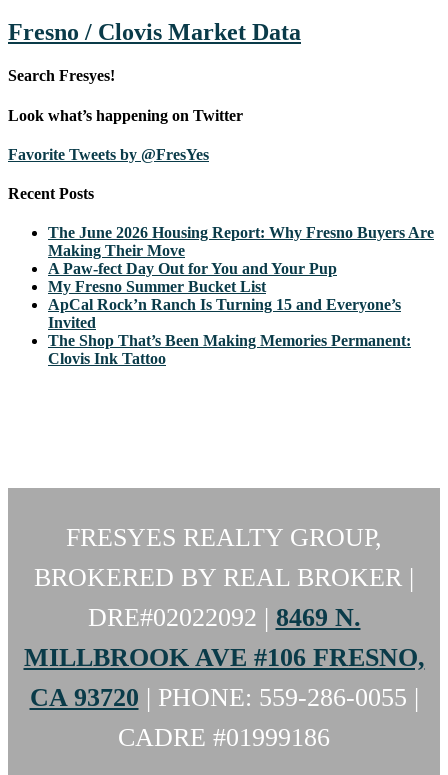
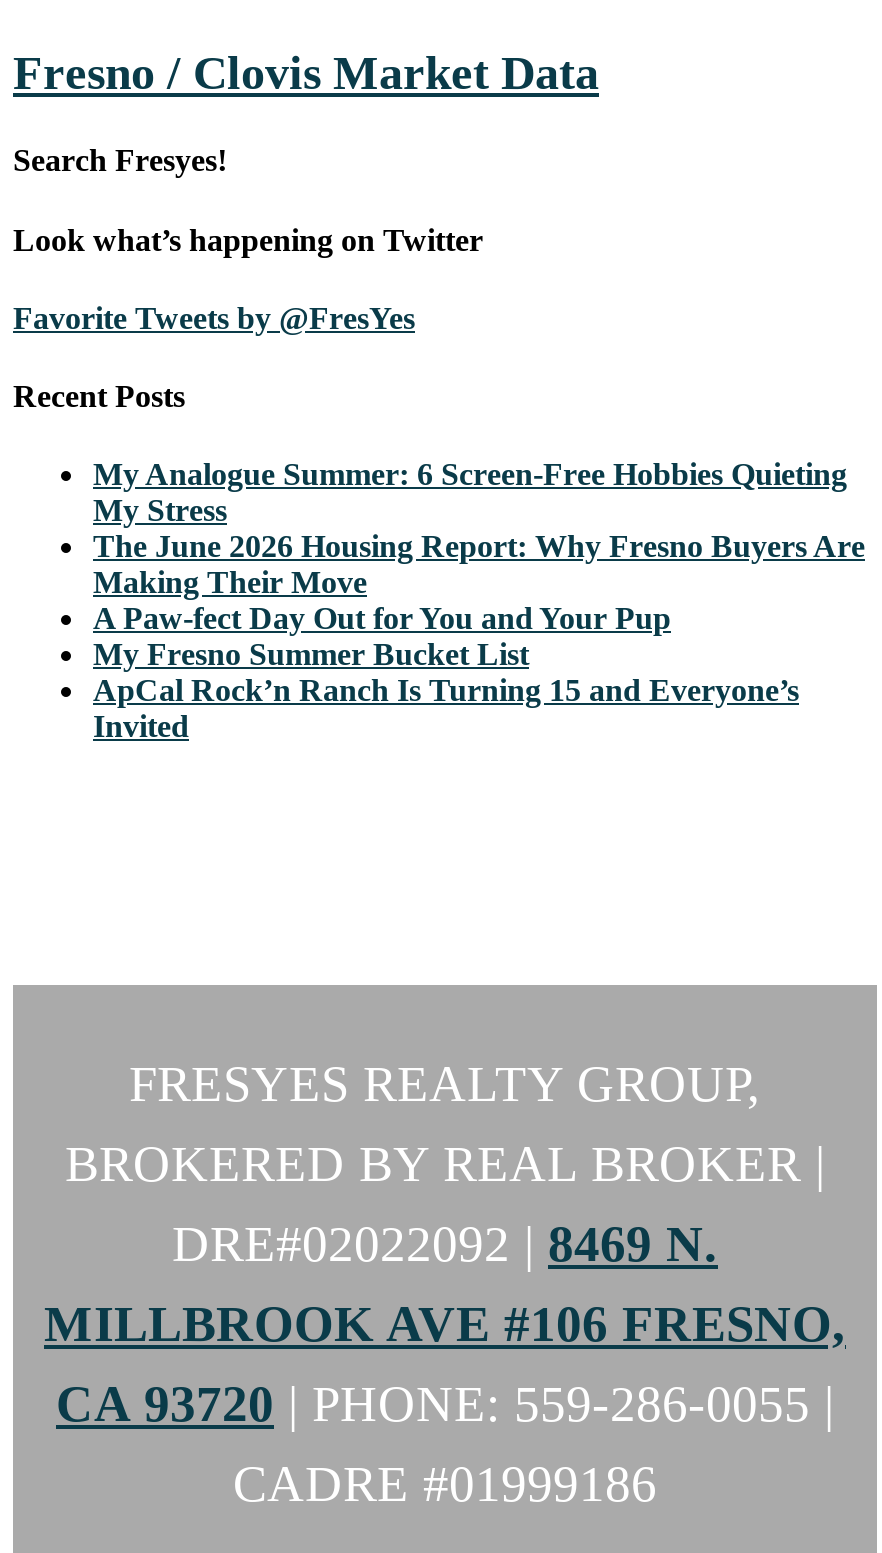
+ My Analogue Summer: 6 Screen-Free Hobbies Quieting
+ My Stress

moved down: The June 2026 Housing Report: Why Fresno Buyers Are | Making Their Move | A Paw-fect Day Out for You and Your Pup | My Fresno Summer Bucket List | ApCal Rock’n Ranch Is Turning 15 and Everyone’s | Invited

- The Shop That’s Been Making Memories Permanent:
- Clovis Ink Tattoo
